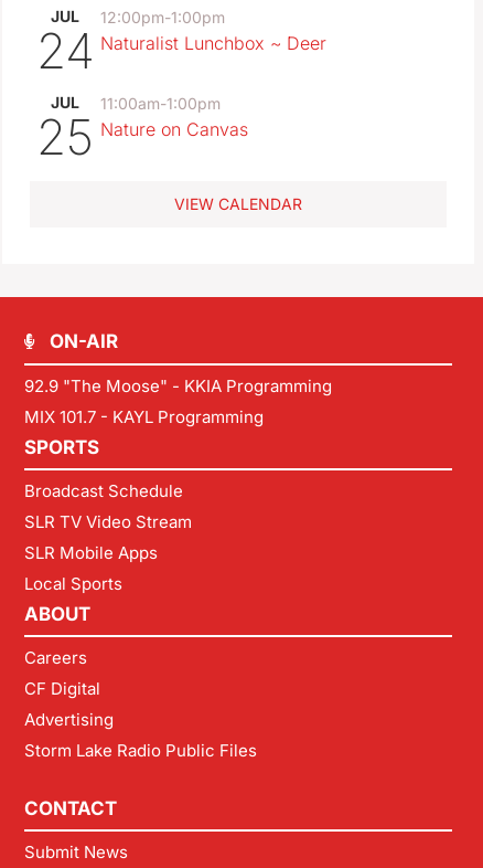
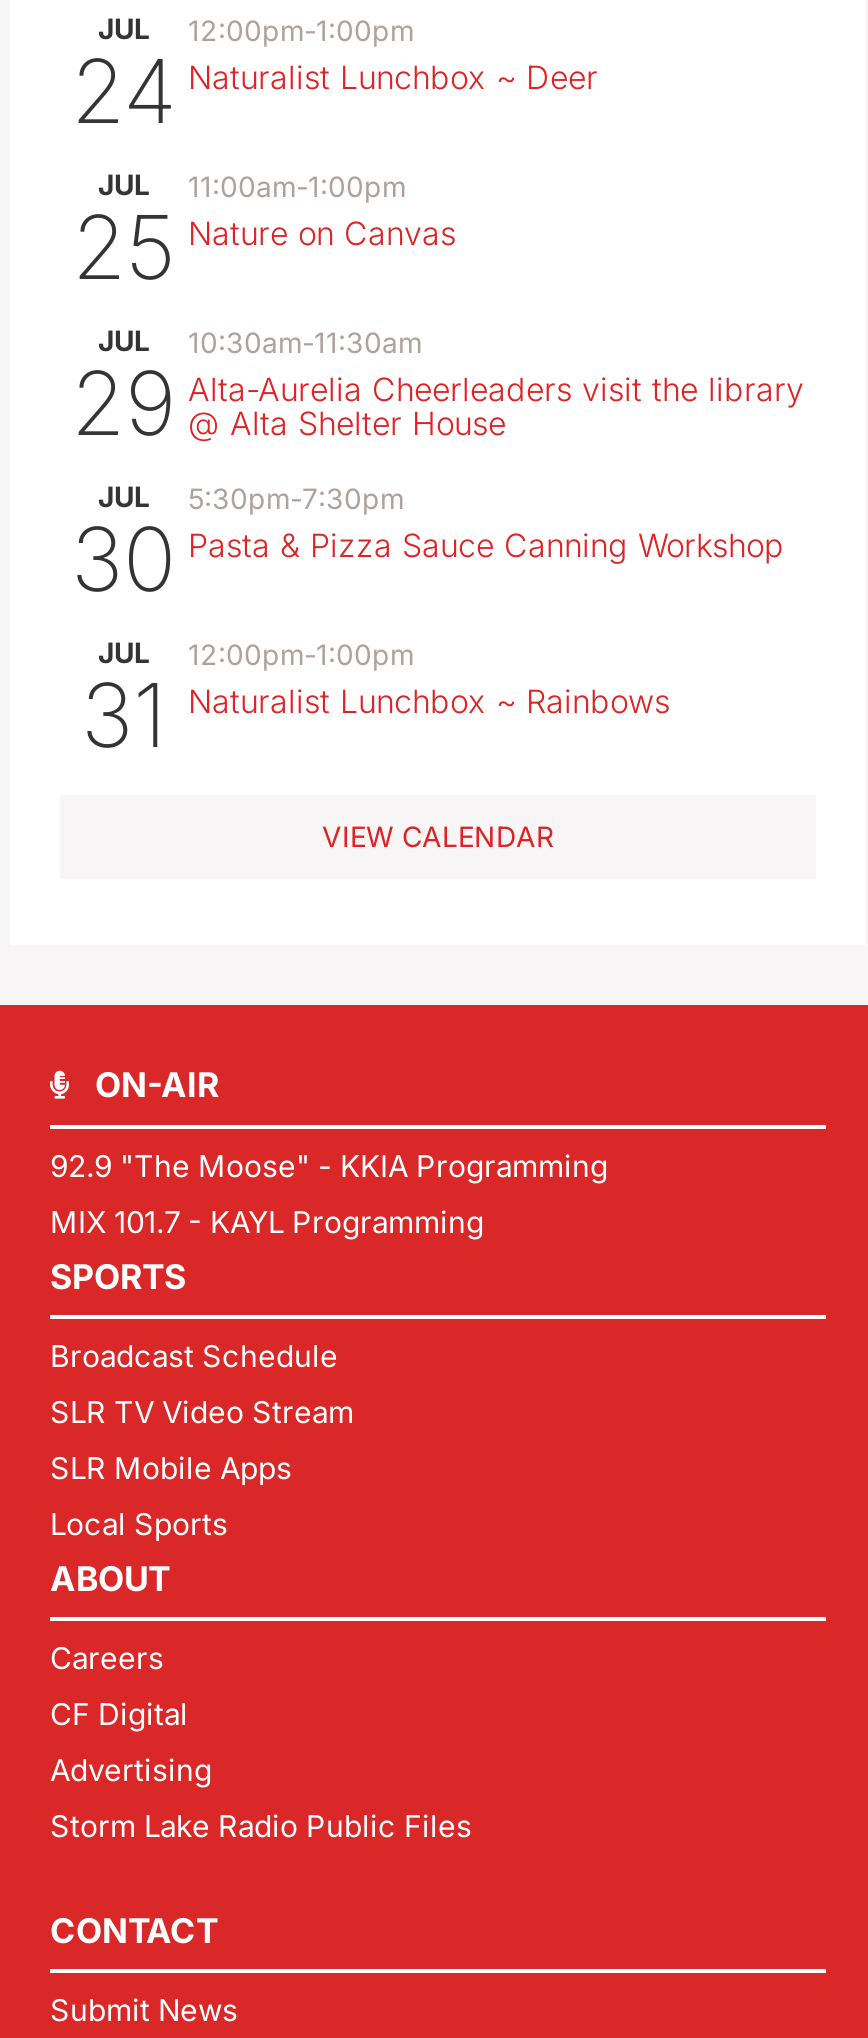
+ JUL
+ 29

+ 10:30am-11:30am
+ Alta-Aurelia Cheerleaders visit the library
+ @ Alta Shelter House
+ JUL
+ 30

+ 5:30pm-7:30pm
+ Pasta & Pizza Sauce Canning Workshop
+ JUL
+ 31

+ 12:00pm-1:00pm
+ Naturalist Lunchbox ~ Rainbows
